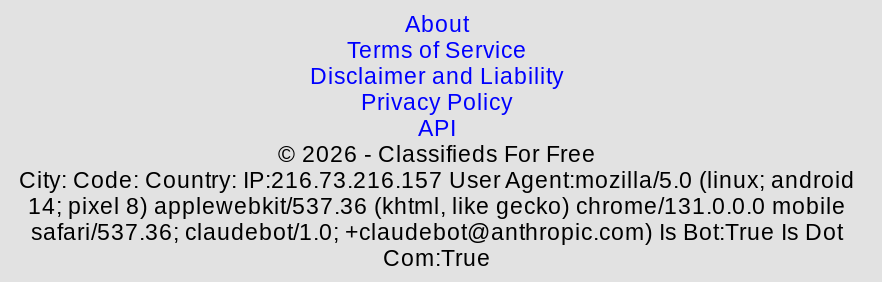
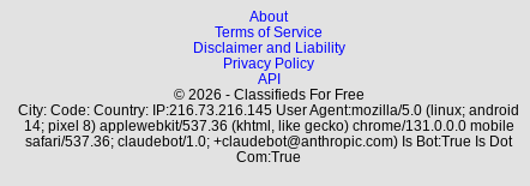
- City: Code: Country: IP:216.73.216.157 User Agent:mozilla/5.0 (linux; android
+ City: Code: Country: IP:216.73.216.145 User Agent:mozilla/5.0 (linux; android
